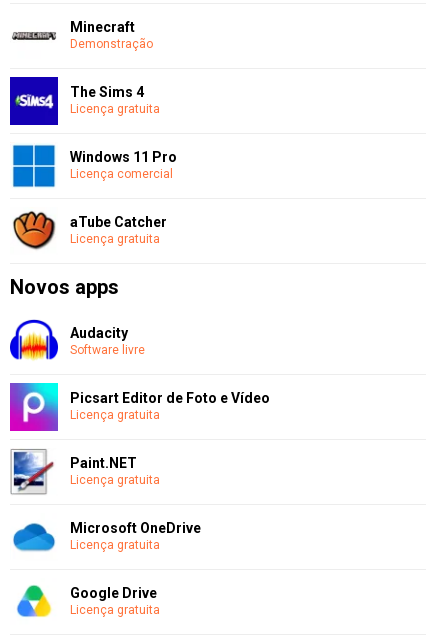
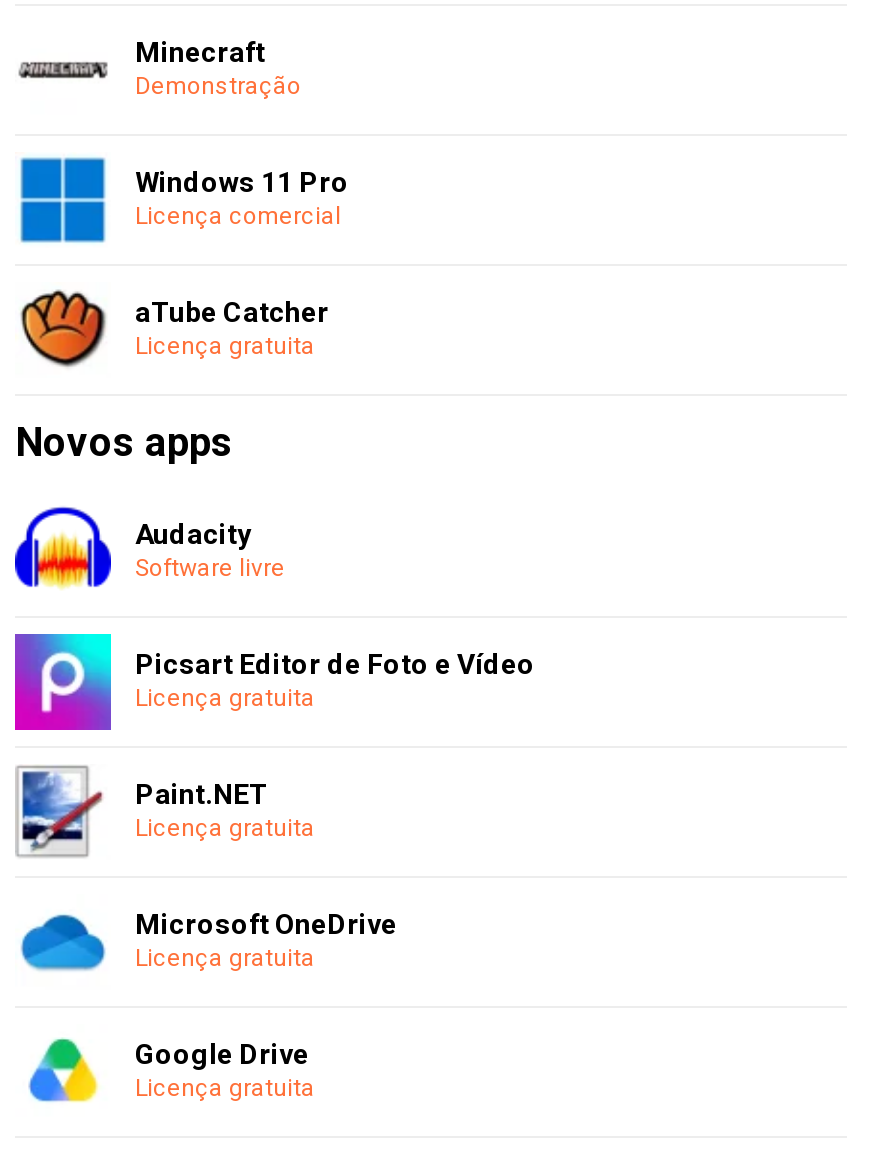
- [image]
- The Sims 4
- Licença gratuita
